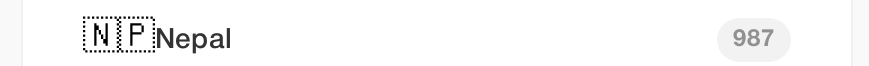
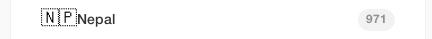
- 987
+ 971
